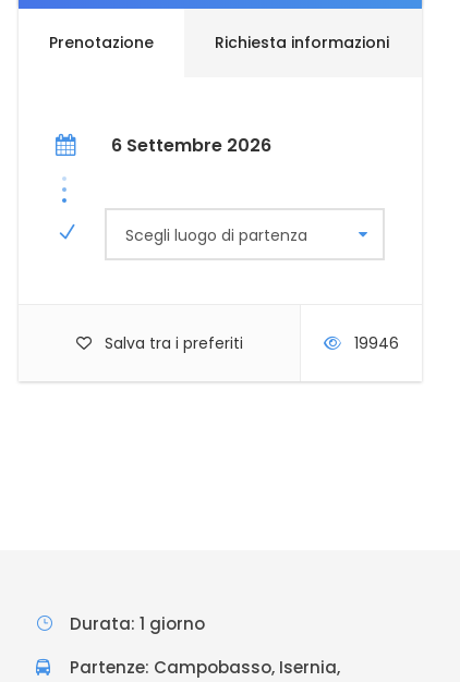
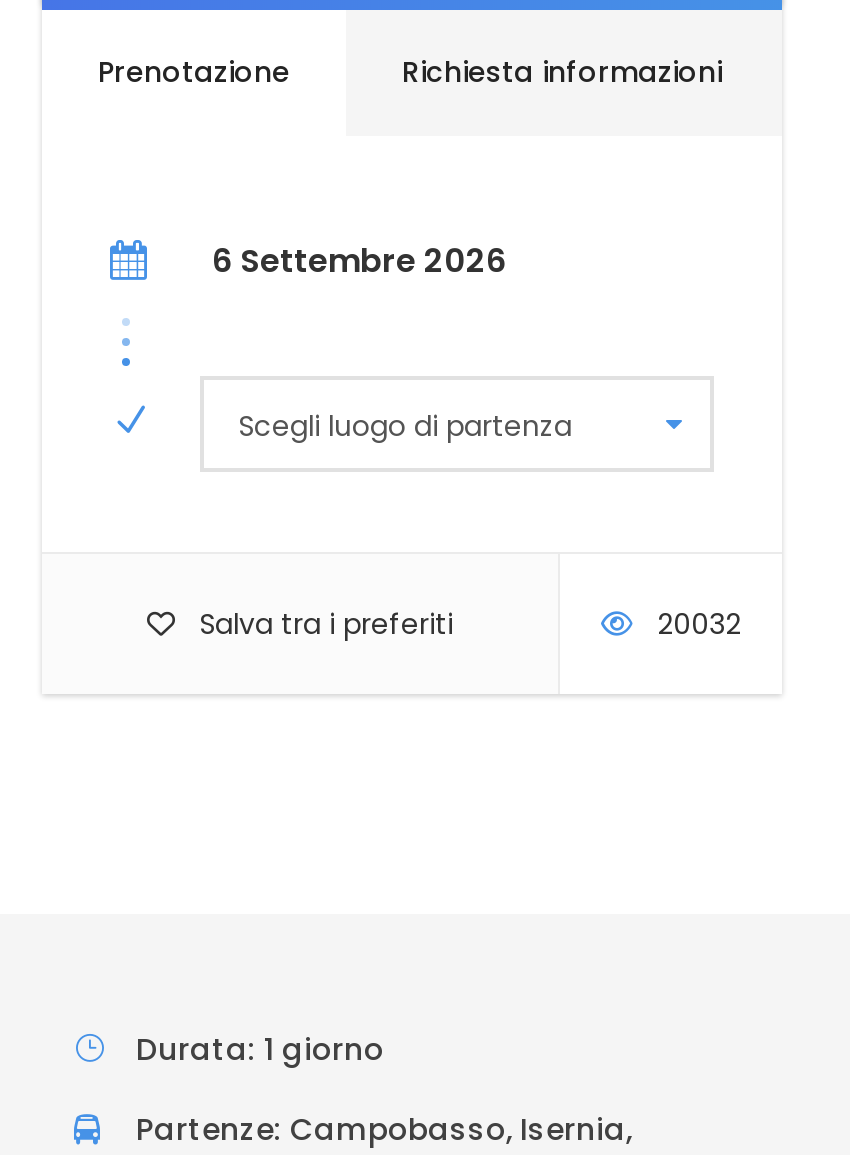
- 19946
+ 20032
